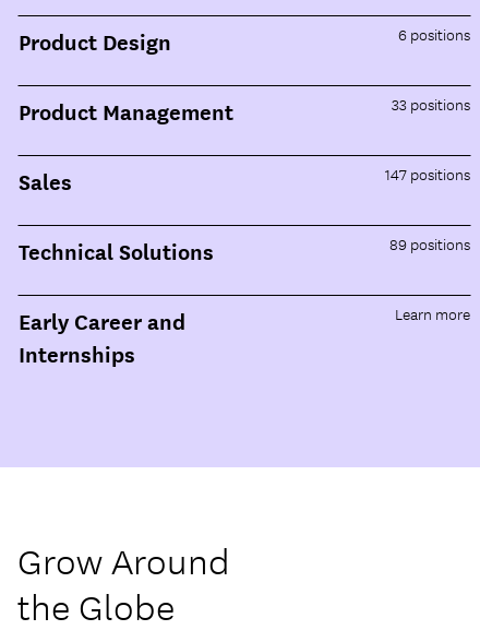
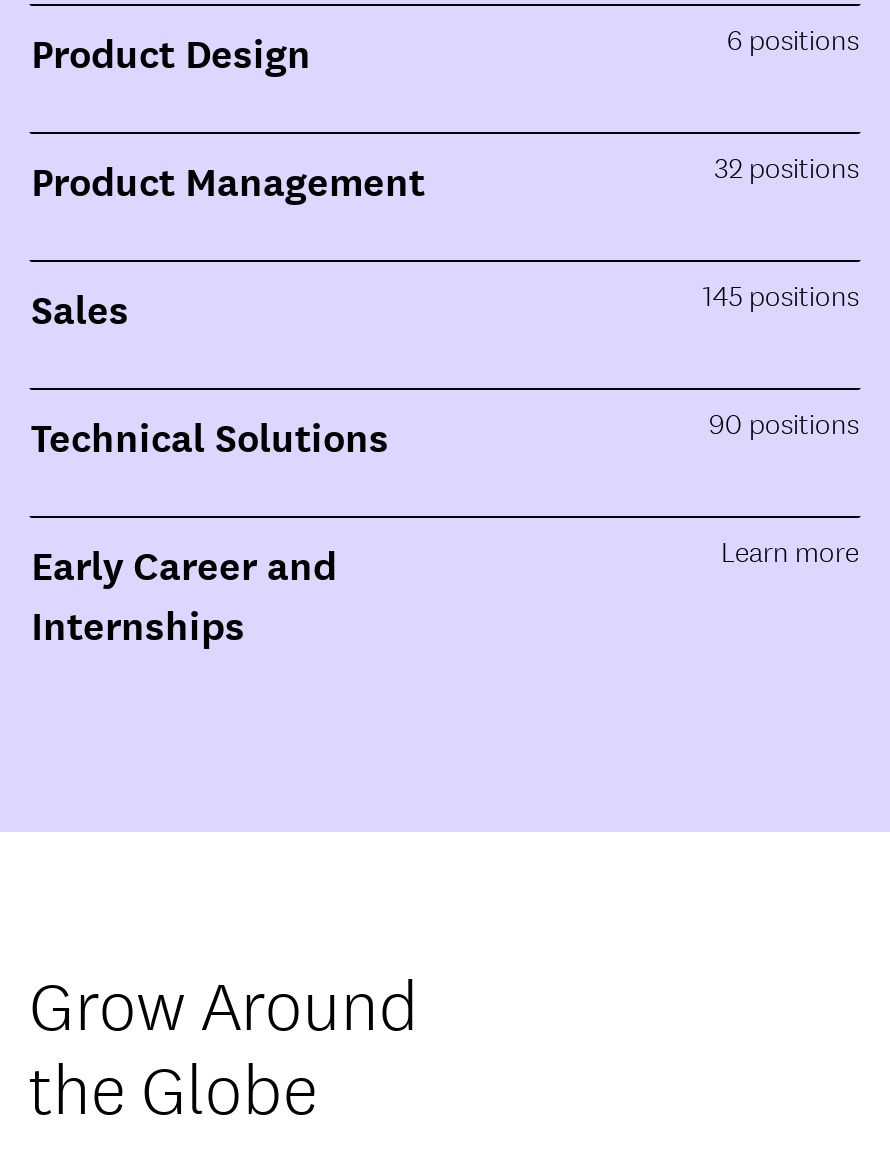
- 33 positions
+ 32 positions

- 147 positions
+ 145 positions

- 89 positions
+ 90 positions
